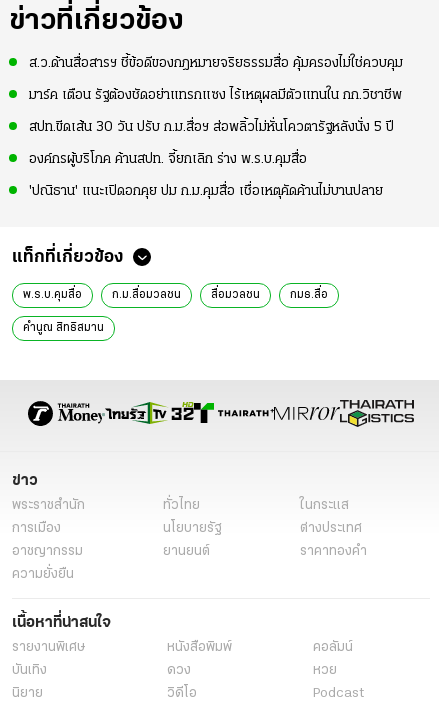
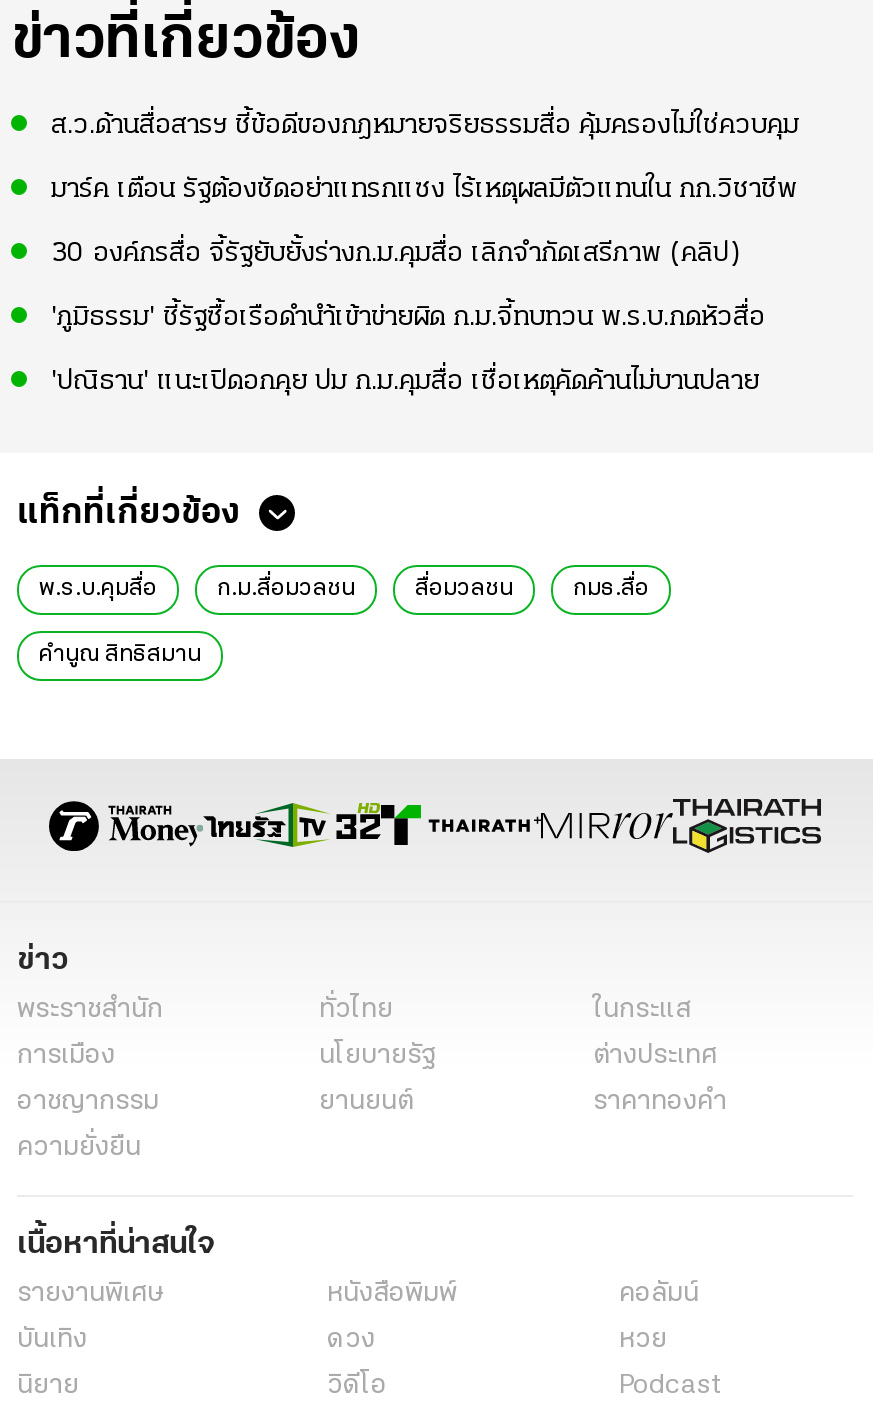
- สปท.ขีดเส้น 30 วัน ปรับ ก.ม.สื่อฯ ส่อพลิ้วไม่หั่นโควตารัฐหลังนั่ง 5 ปี
+ 30 องค์กรสื่อ จี้รัฐยับยั้งร่างก.ม.คุมสื่อ เลิกจำกัดเสรีภาพ (คลิป)

- องค์กรผู้บริโภค ค้านสปท. จี้ยกเลิก ร่าง พ.ร.บ.คุมสื่อ
+ 'ภูมิธรรม' ชี้รัฐซื้อเรือดำนำ้เข้าข่ายผิด ก.ม.จี้ทบทวน พ.ร.บ.กดหัวสื่อ
